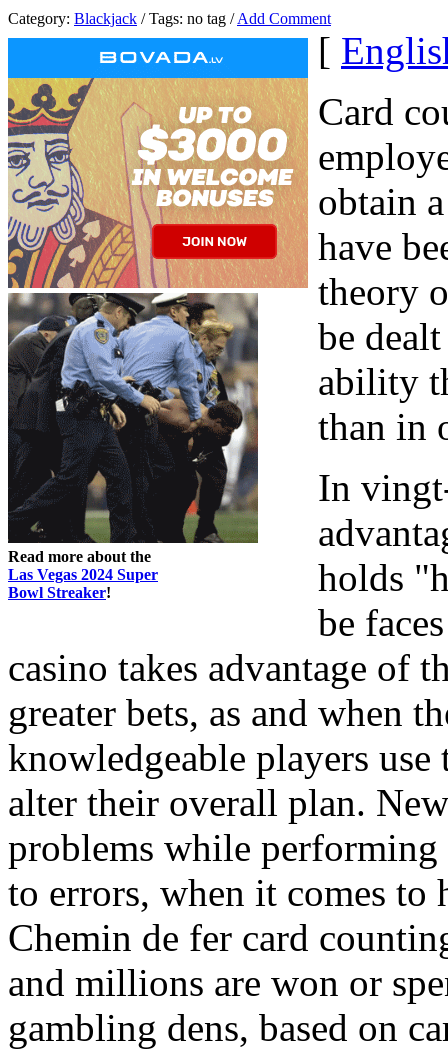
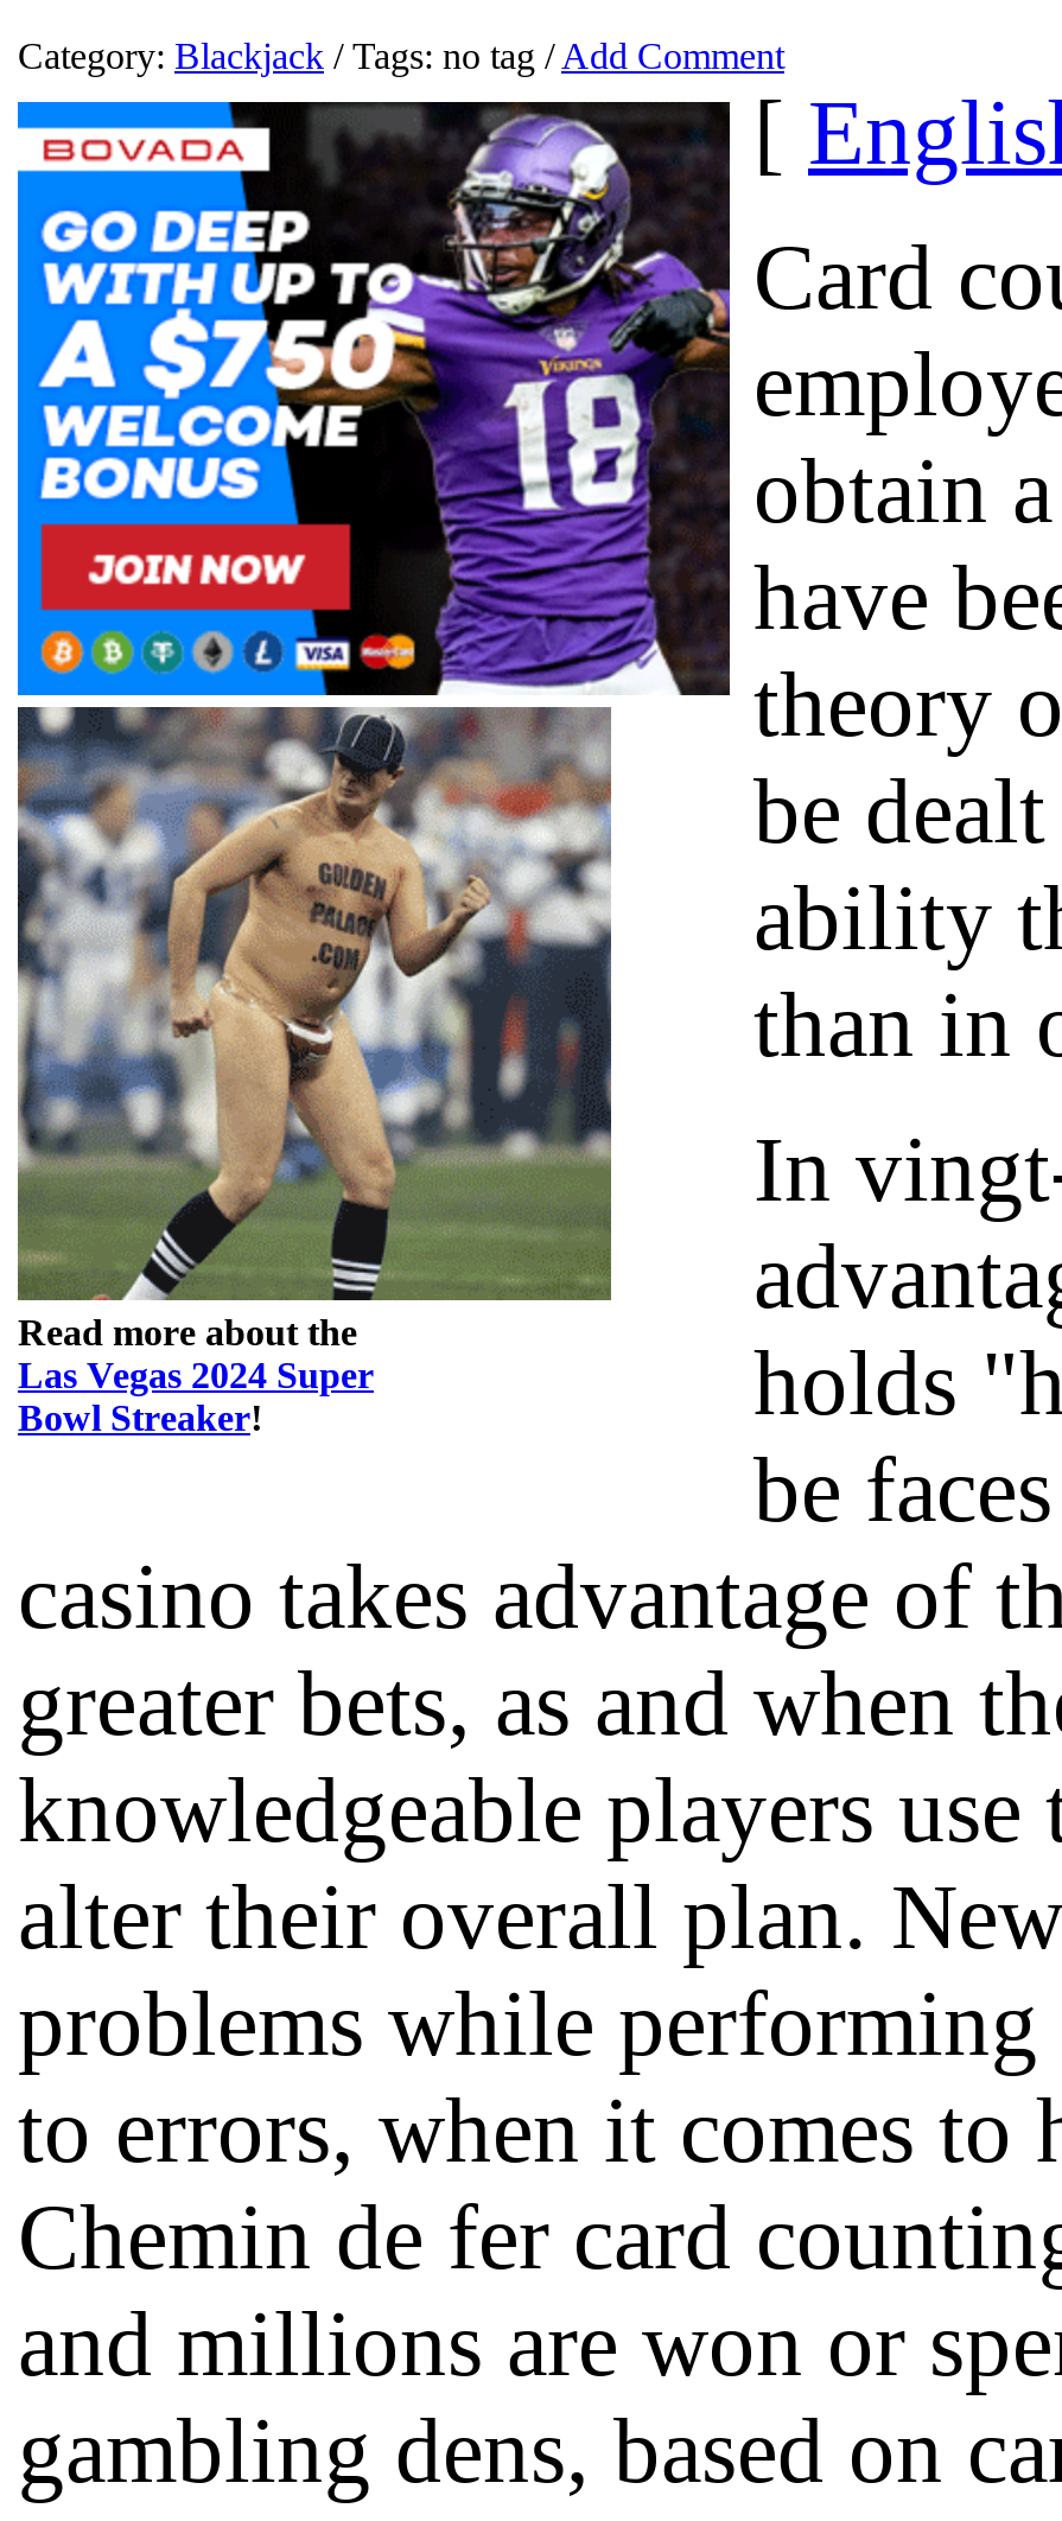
- [image]
+ [image]
